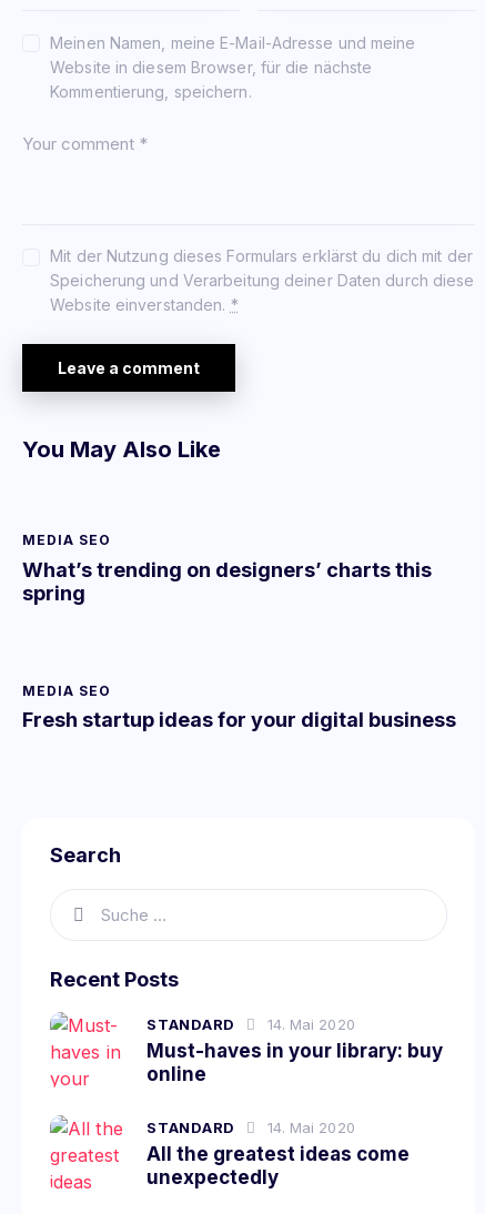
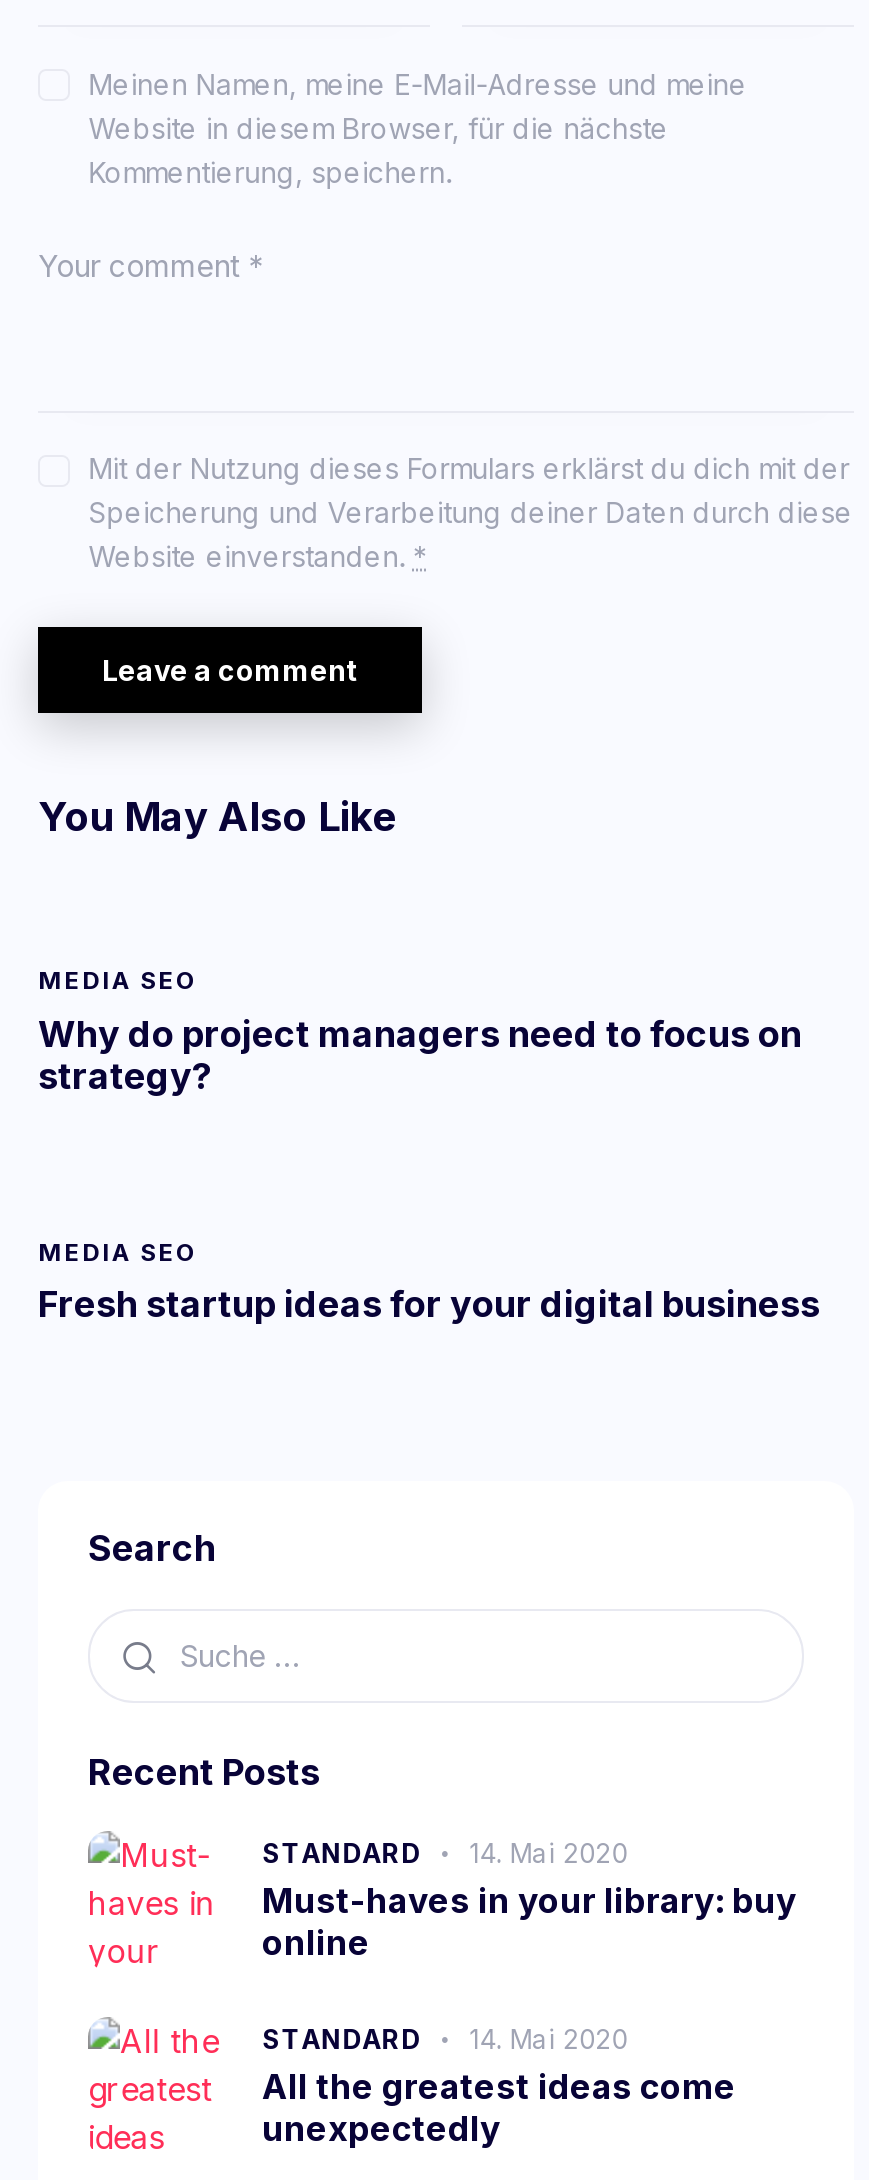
- What’s trending on designers’ charts this
- spring
+ Why do project managers need to focus on
+ strategy?
